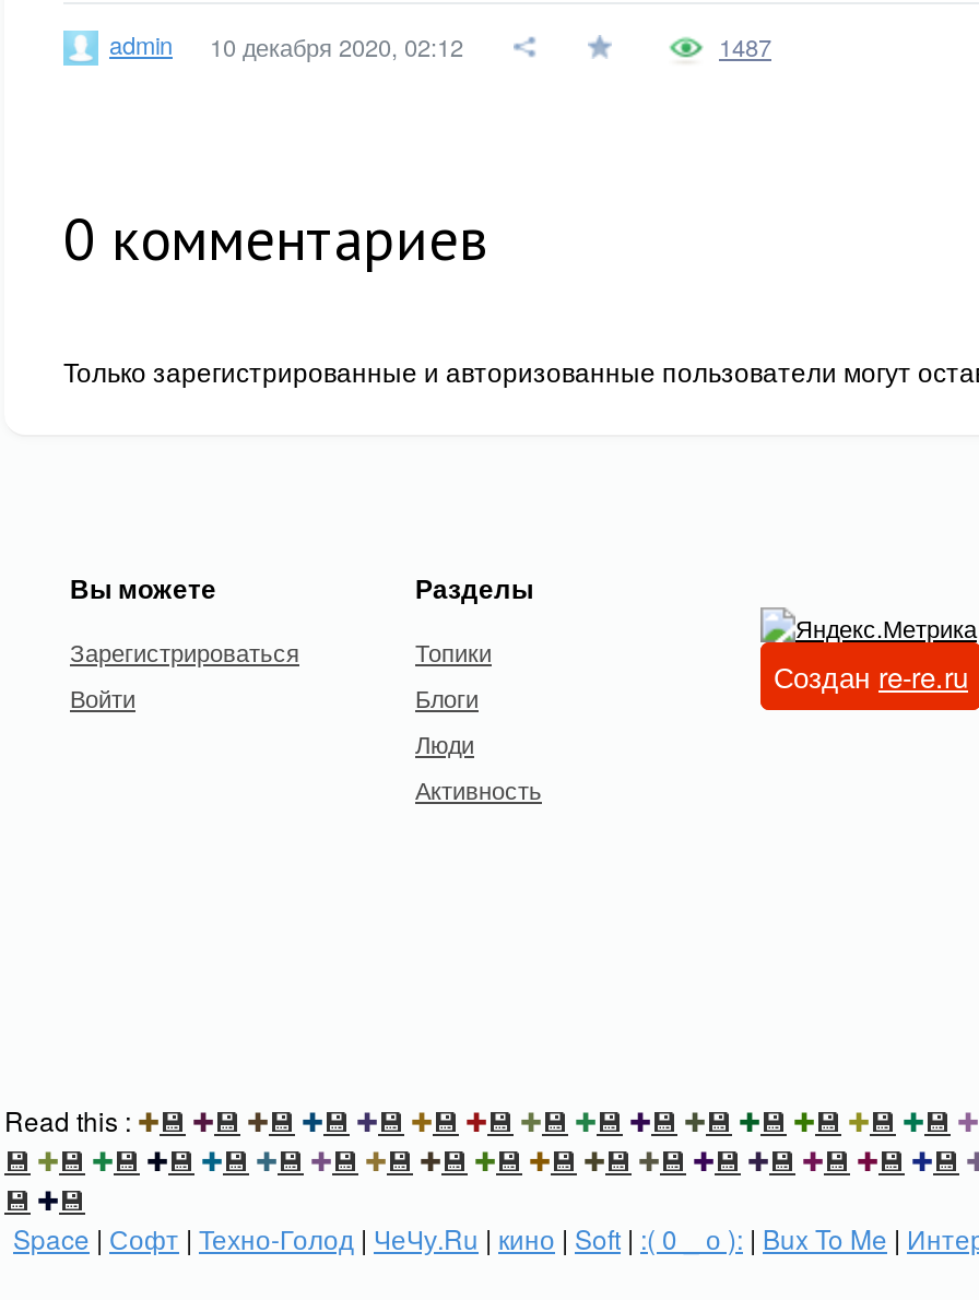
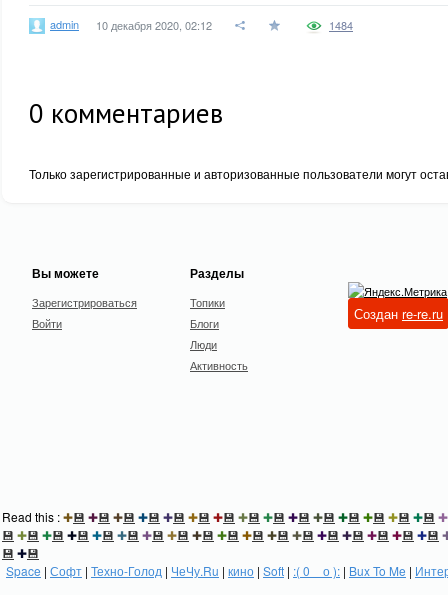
- 1487
+ 1484
